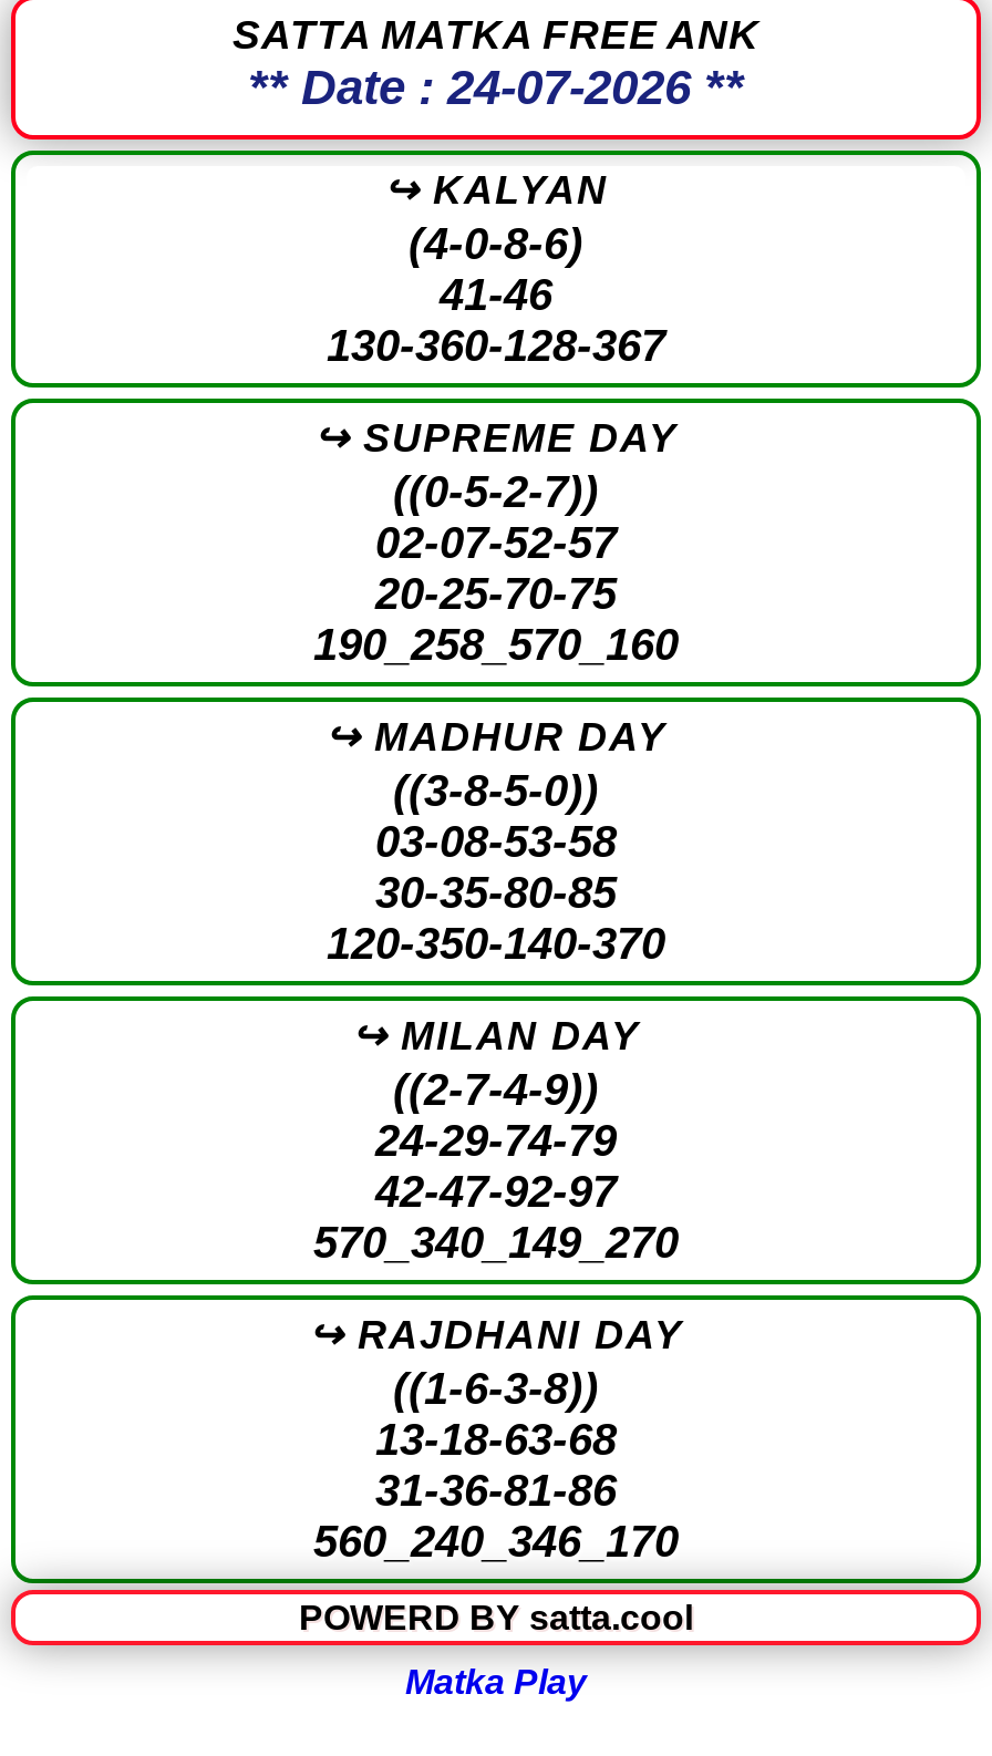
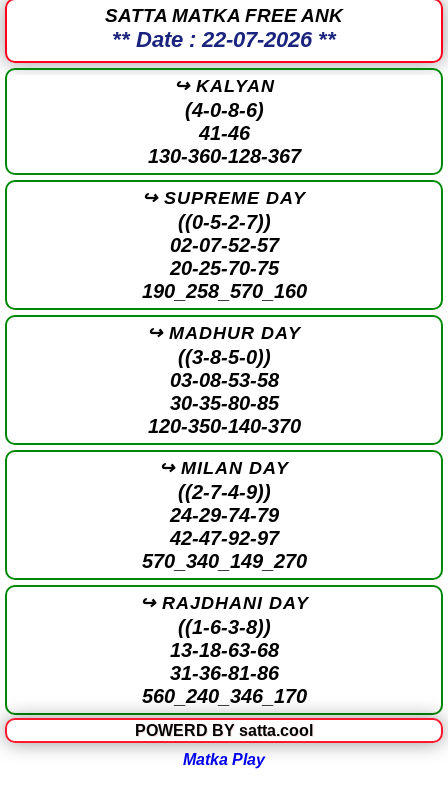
- ** Date : 24-07-2026 **
+ ** Date : 22-07-2026 **
